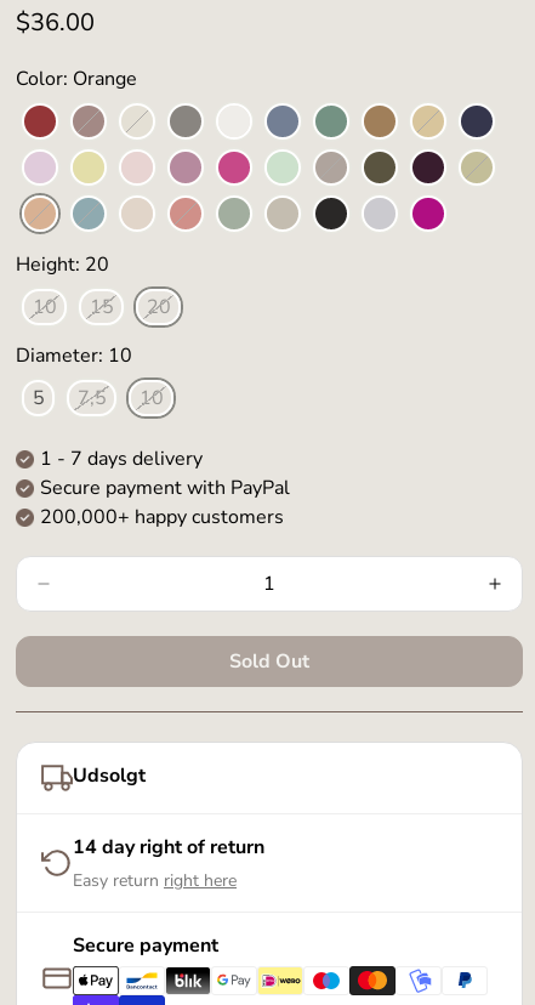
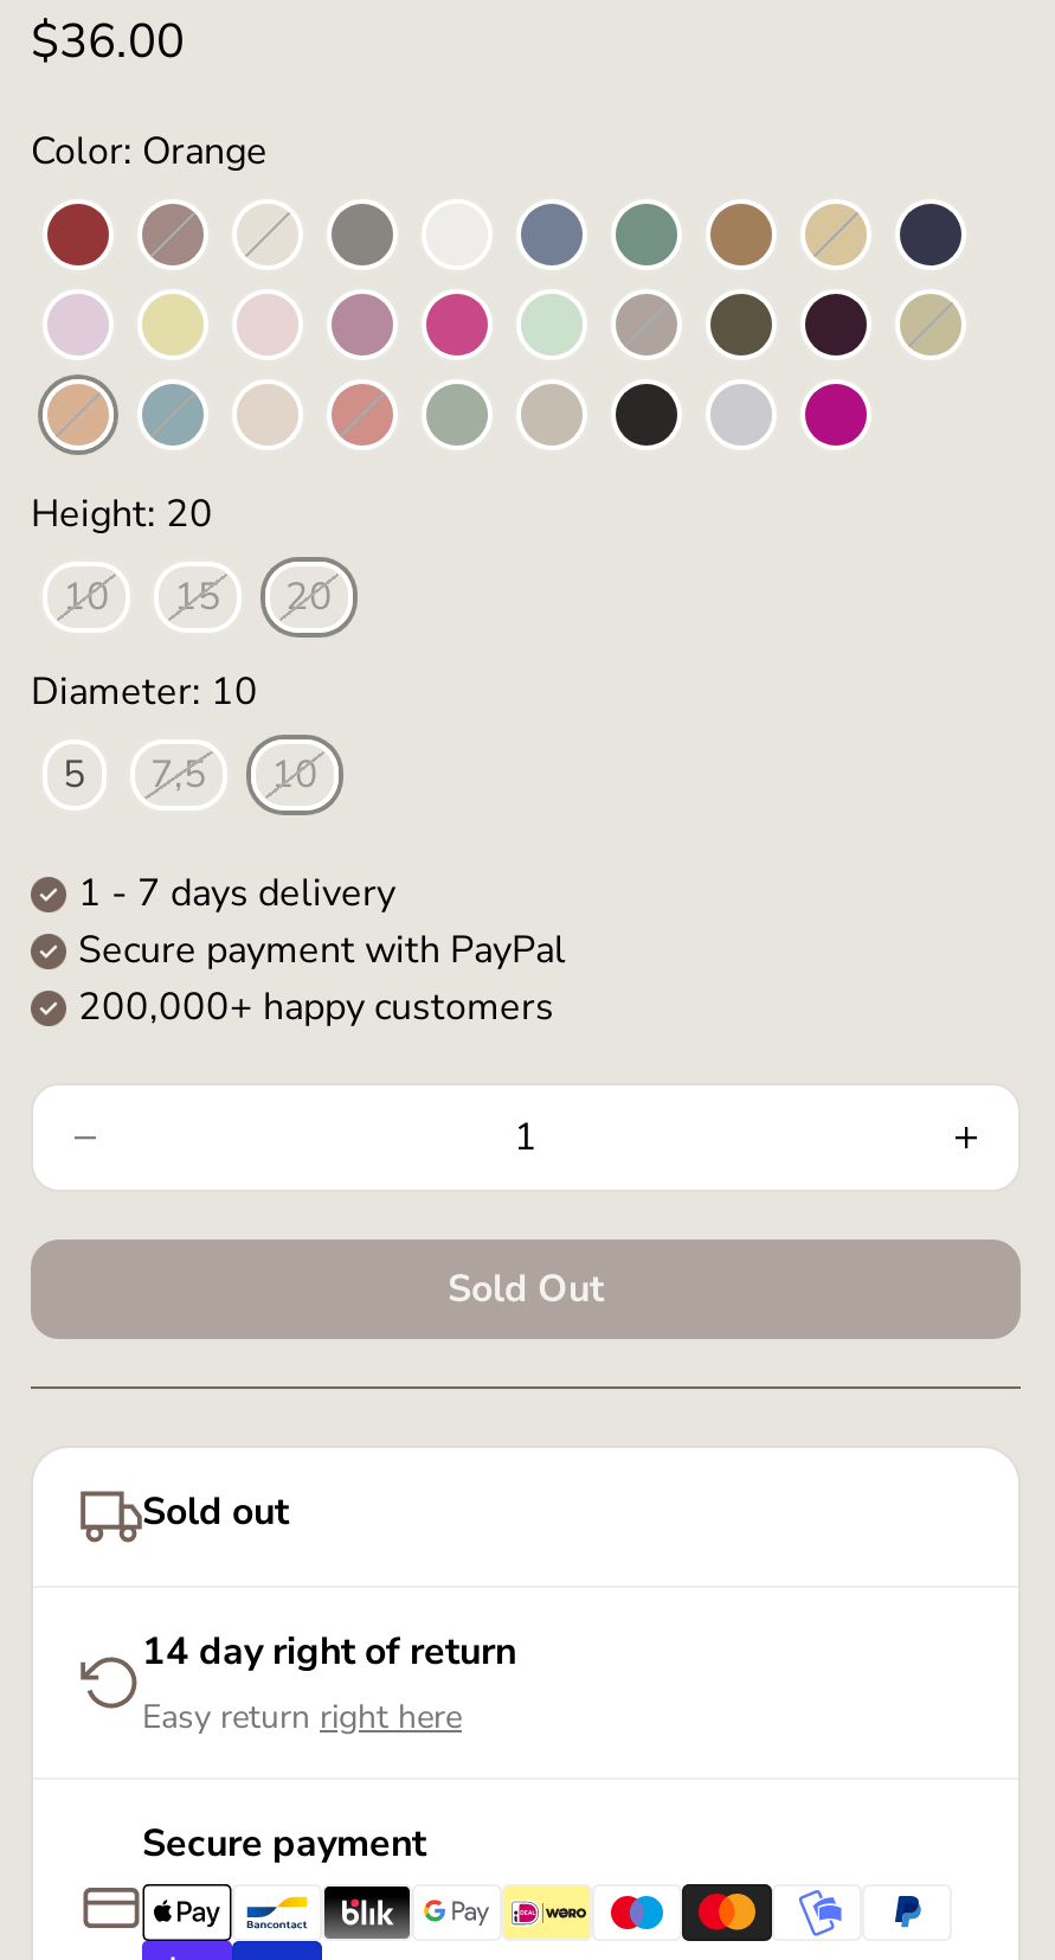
- Udsolgt
+ Sold out
